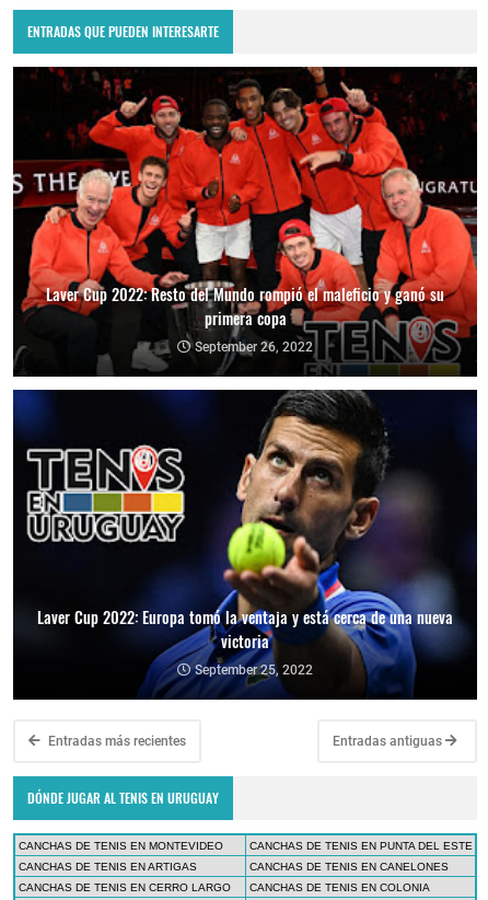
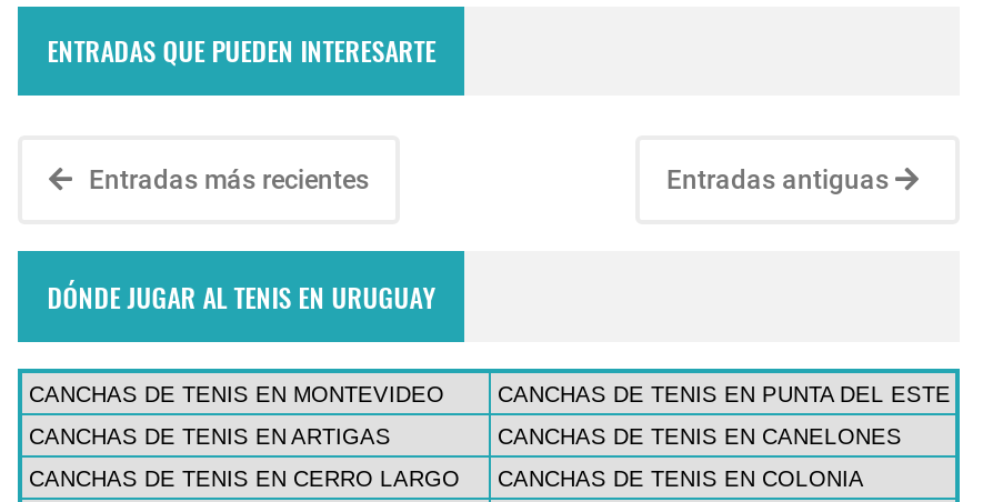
- [image]
- Laver Cup 2022: Resto del Mundo rompió el maleficio y ganó su
- primera copa
- September 26, 2022

- [image]
- Laver Cup 2022: Europa tomó la ventaja y está cerca de una nueva
- victoria
- September 25, 2022
